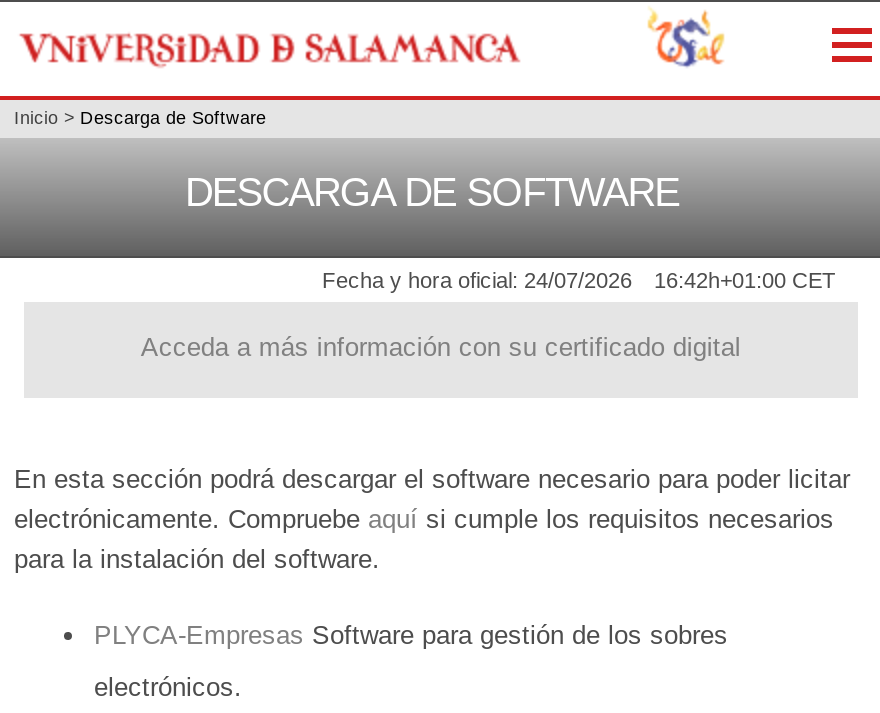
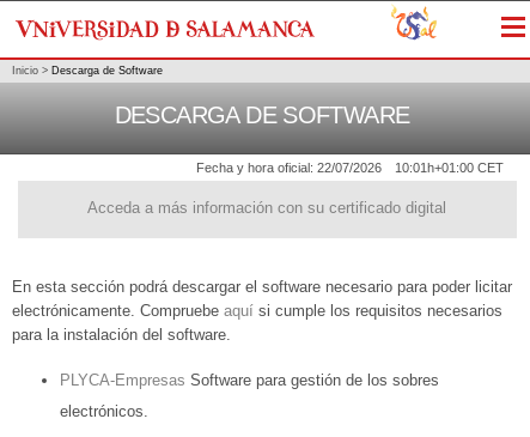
- Fecha y hora oficial: 24/07/2026
+ Fecha y hora oficial: 22/07/2026

- 16:42h+01:00 CET
+ 10:01h+01:00 CET
